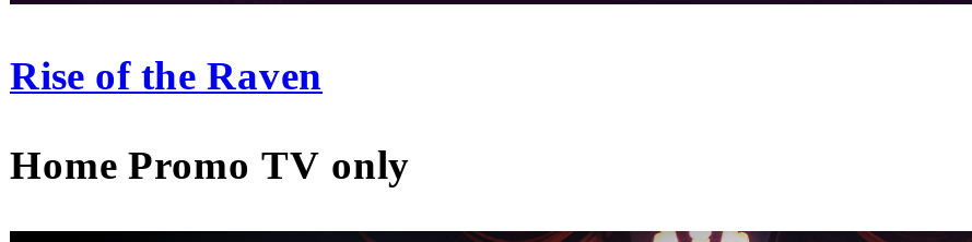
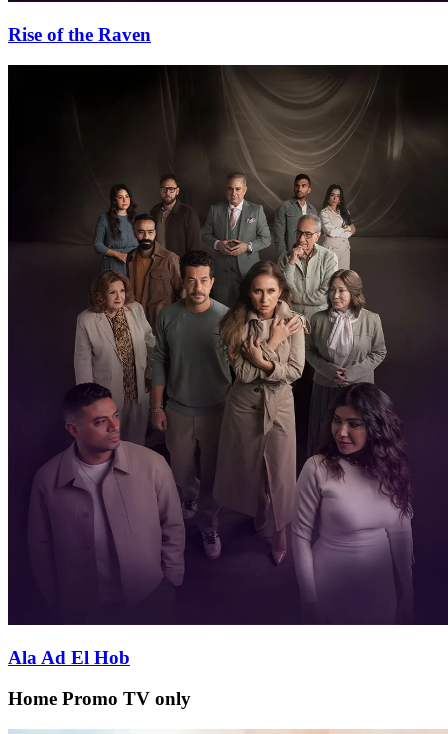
+ Ala Ad El Hob

+ [image]
